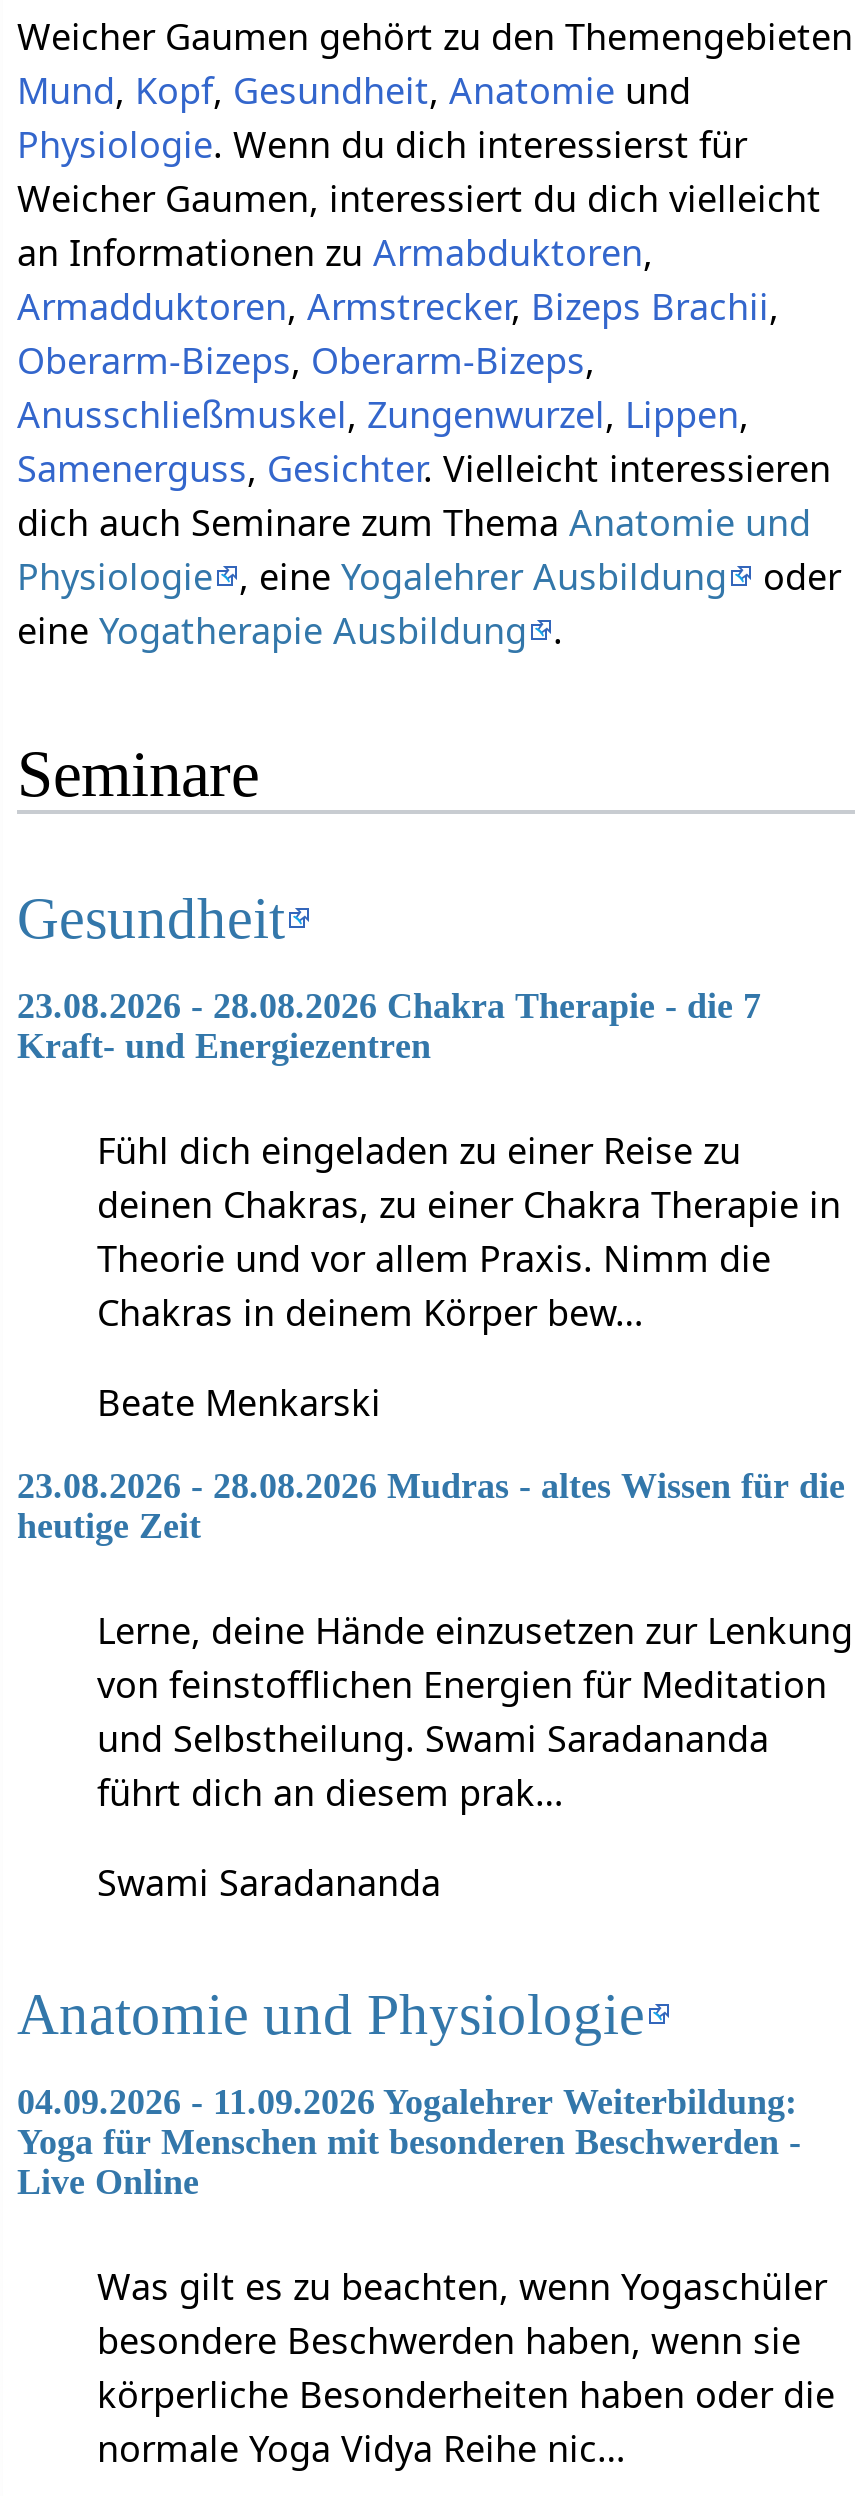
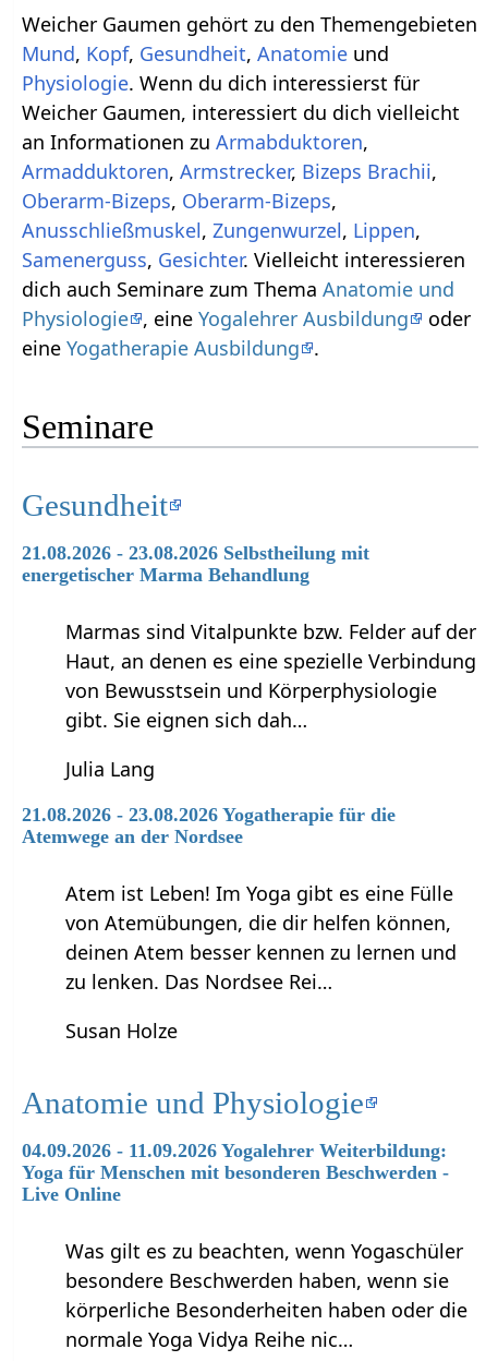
- 23.08.2026 - 28.08.2026 Chakra Therapie - die 7
- Kraft- und Energiezentren
+ 21.08.2026 - 23.08.2026 Selbstheilung mit
+ energetischer Marma Behandlung

- Fühl dich eingeladen zu einer Reise zu
- deinen Chakras, zu einer Chakra Therapie in
- Theorie und vor allem Praxis. Nimm die
- Chakras in deinem Körper bew…
+ Marmas sind Vitalpunkte bzw. Felder auf der
+ Haut, an denen es eine spezielle Verbindung
+ von Bewusstsein und Körperphysiologie
+ gibt. Sie eignen sich dah…

- Beate Menkarski
+ Julia Lang

- 23.08.2026 - 28.08.2026 Mudras - altes Wissen für die
- heutige Zeit
+ 21.08.2026 - 23.08.2026 Yogatherapie für die
+ Atemwege an der Nordsee

- Lerne, deine Hände einzusetzen zur Lenkung
- von feinstofflichen Energien für Meditation
- und Selbstheilung. Swami Saradananda
- führt dich an diesem prak…
+ Atem ist Leben! Im Yoga gibt es eine Fülle
+ von Atemübungen, die dir helfen können,
+ deinen Atem besser kennen zu lernen und
+ zu lenken. Das Nordsee Rei…

- Swami Saradananda
+ Susan Holze
